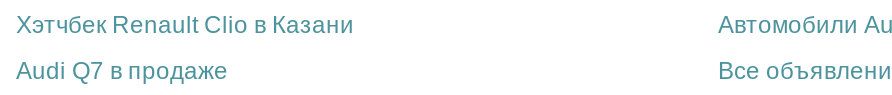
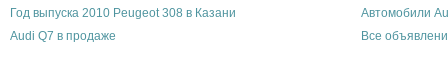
- Хэтчбек Renault Clio в Казани
+ Год выпуска 2010 Peugeot 308 в Казани
